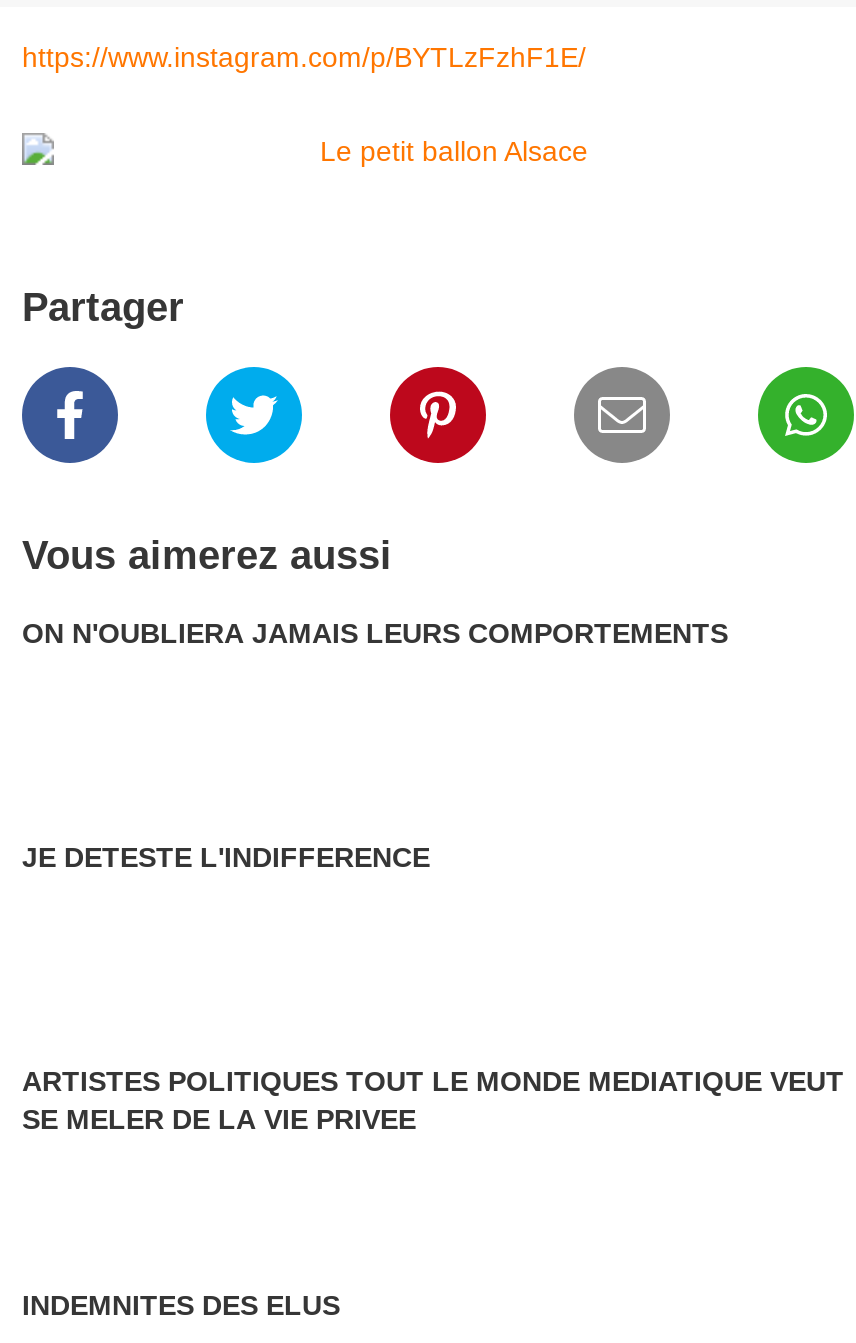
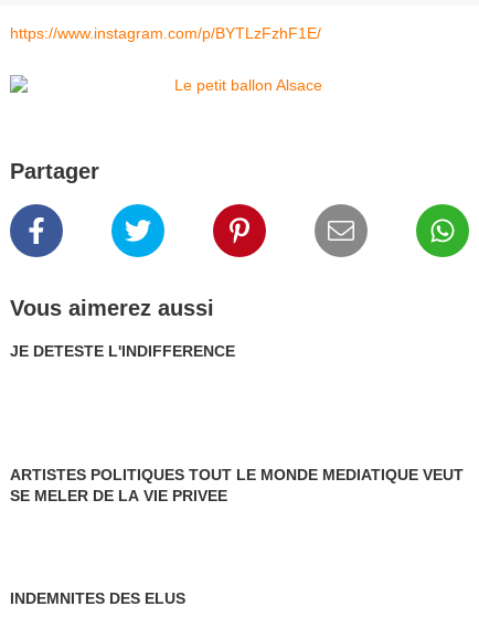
- ON N'OUBLIERA JAMAIS LEURS COMPORTEMENTS
